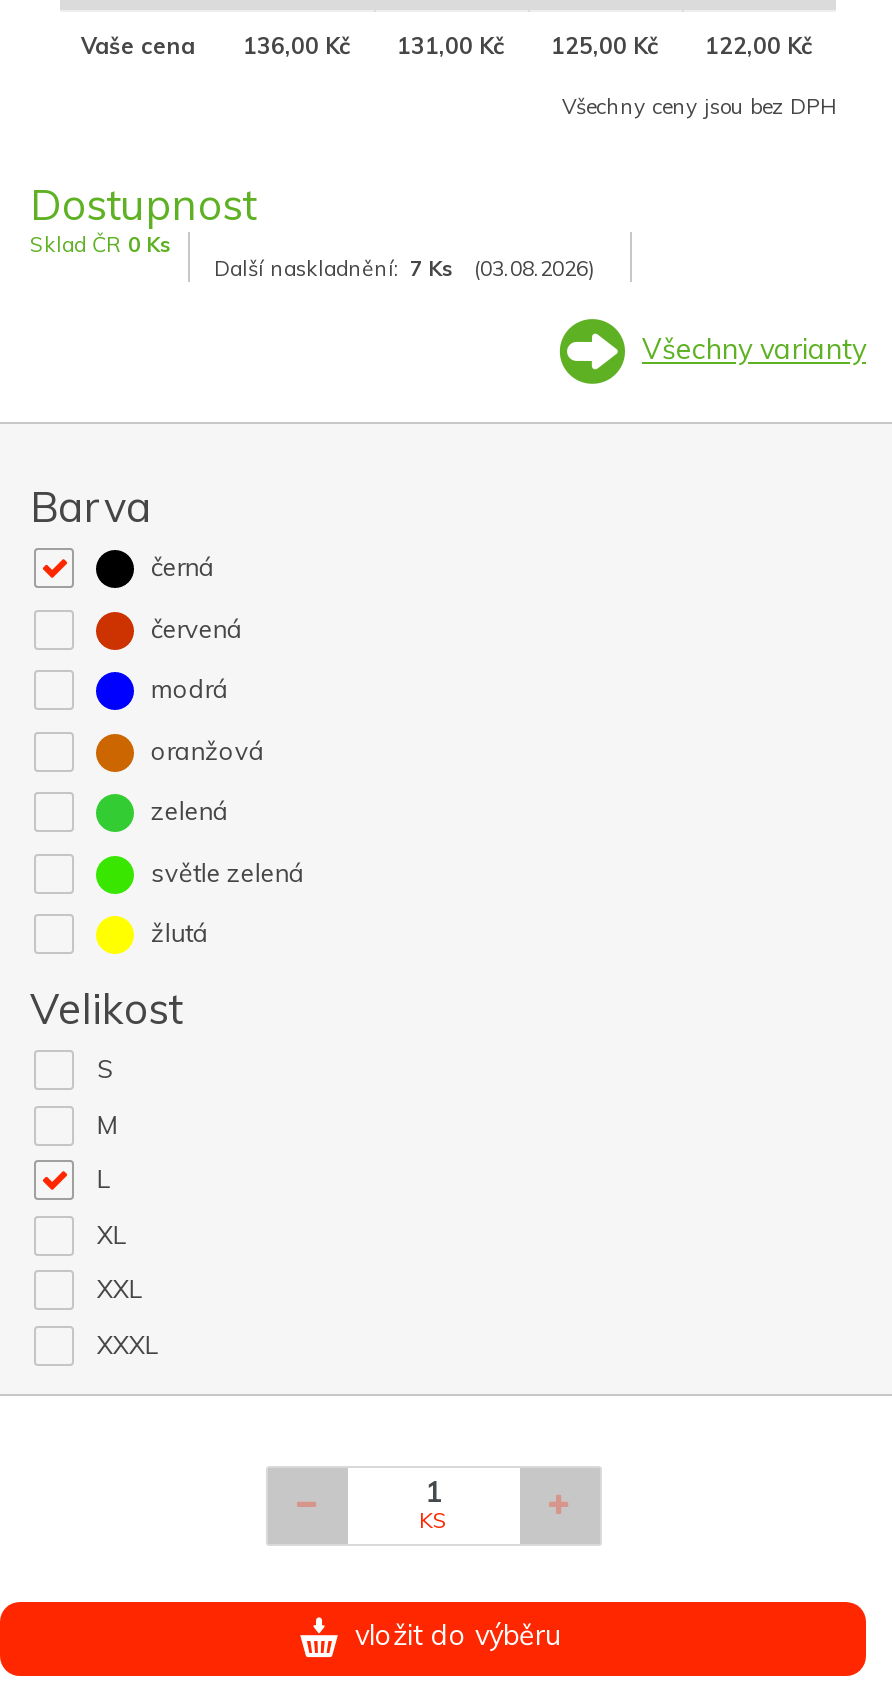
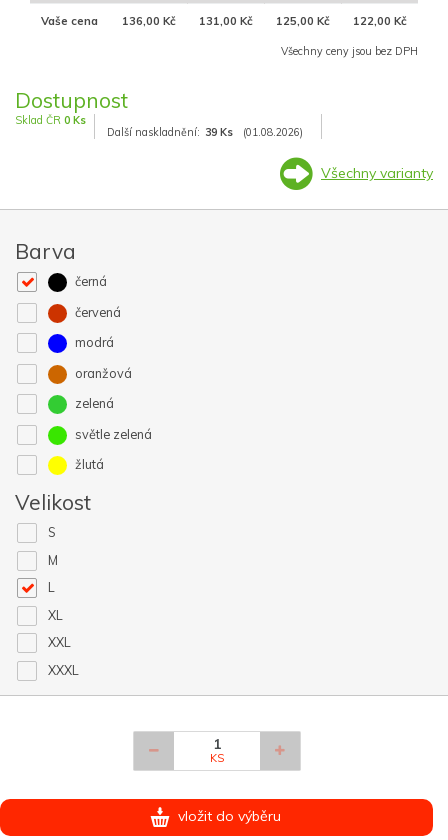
- Další naskladnění: 7 Ks
+ Další naskladnění: 39 Ks

- (03.08.2026)
+ (01.08.2026)
